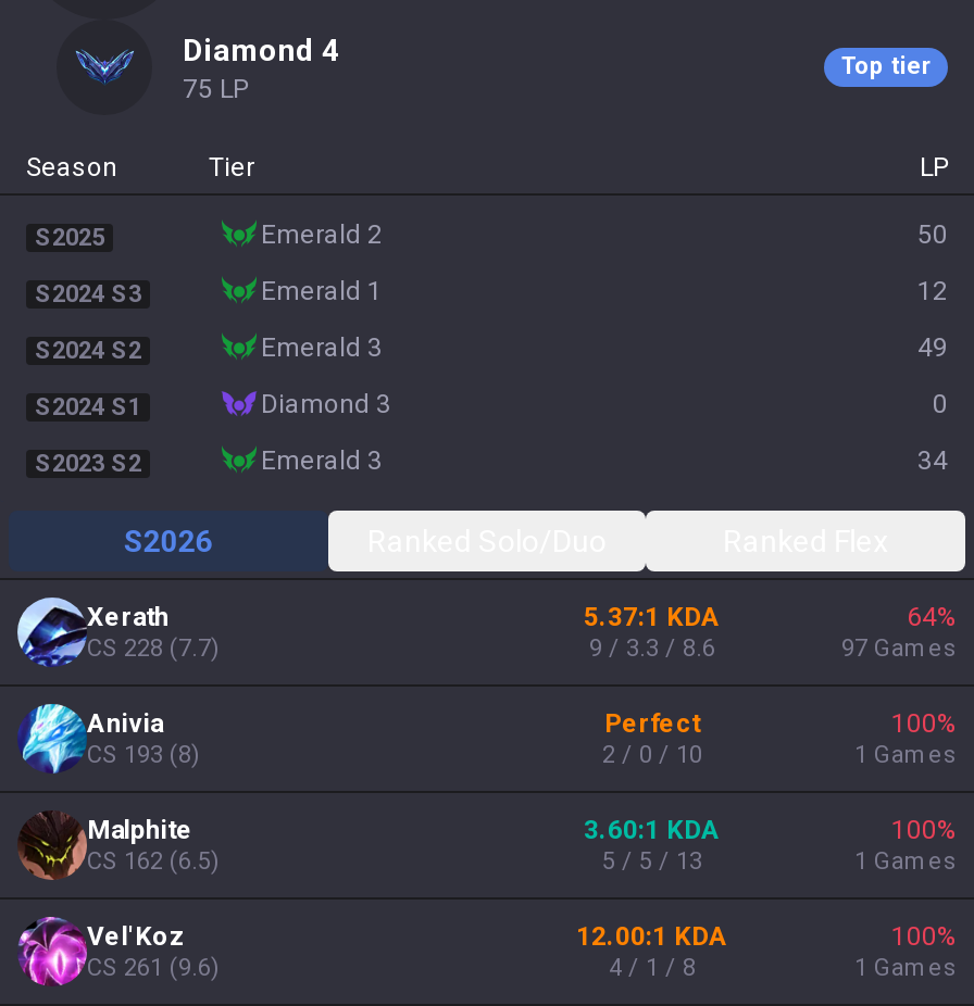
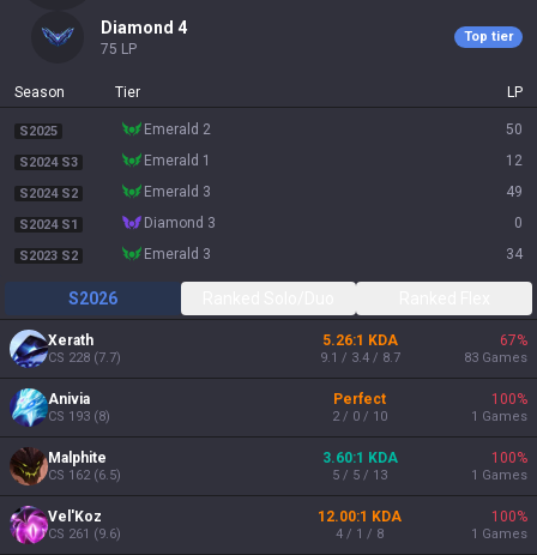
- 5.37:1 KDA
+ 5.26:1 KDA

- 64%
+ 67%

- 9 / 3.3 / 8.6
+ 9.1 / 3.4 / 8.7

- 97 Games
+ 83 Games
